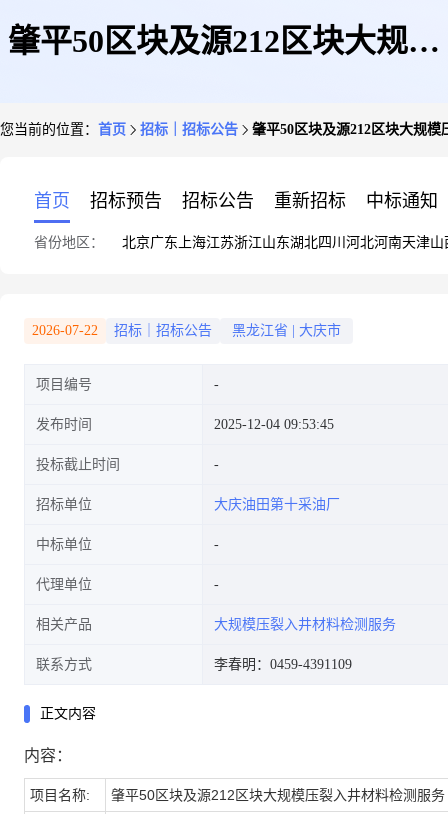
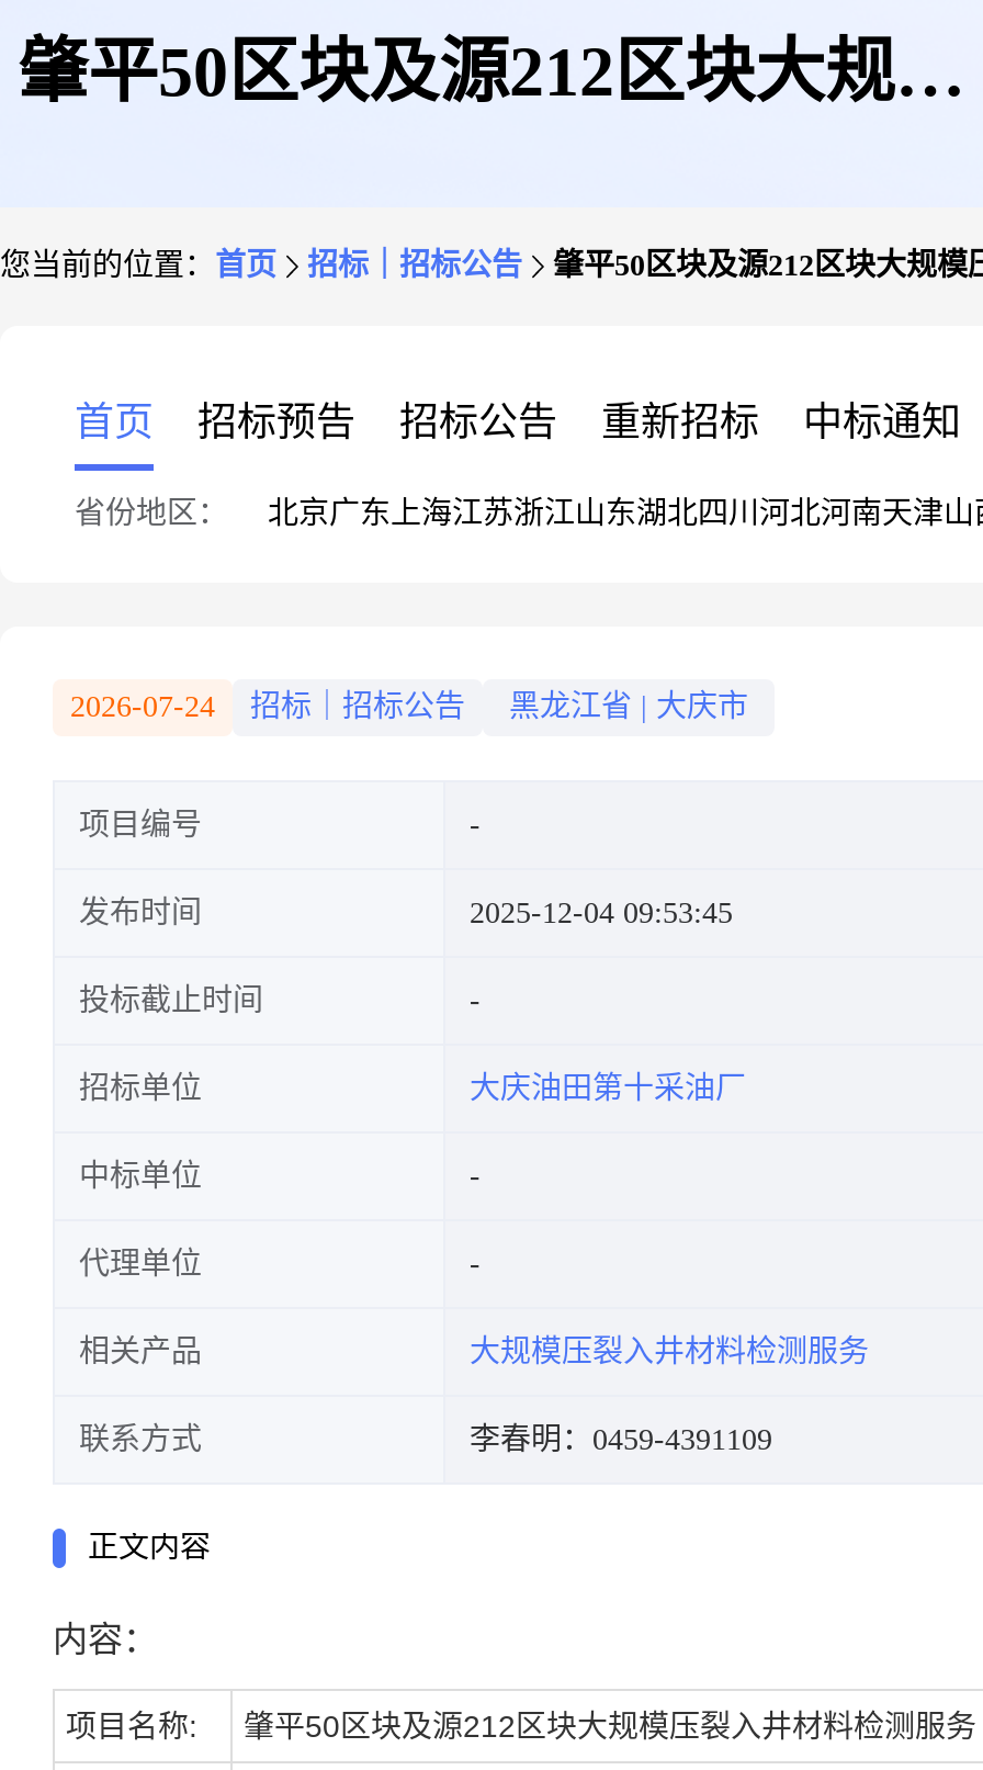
- 2026-07-22
+ 2026-07-24
